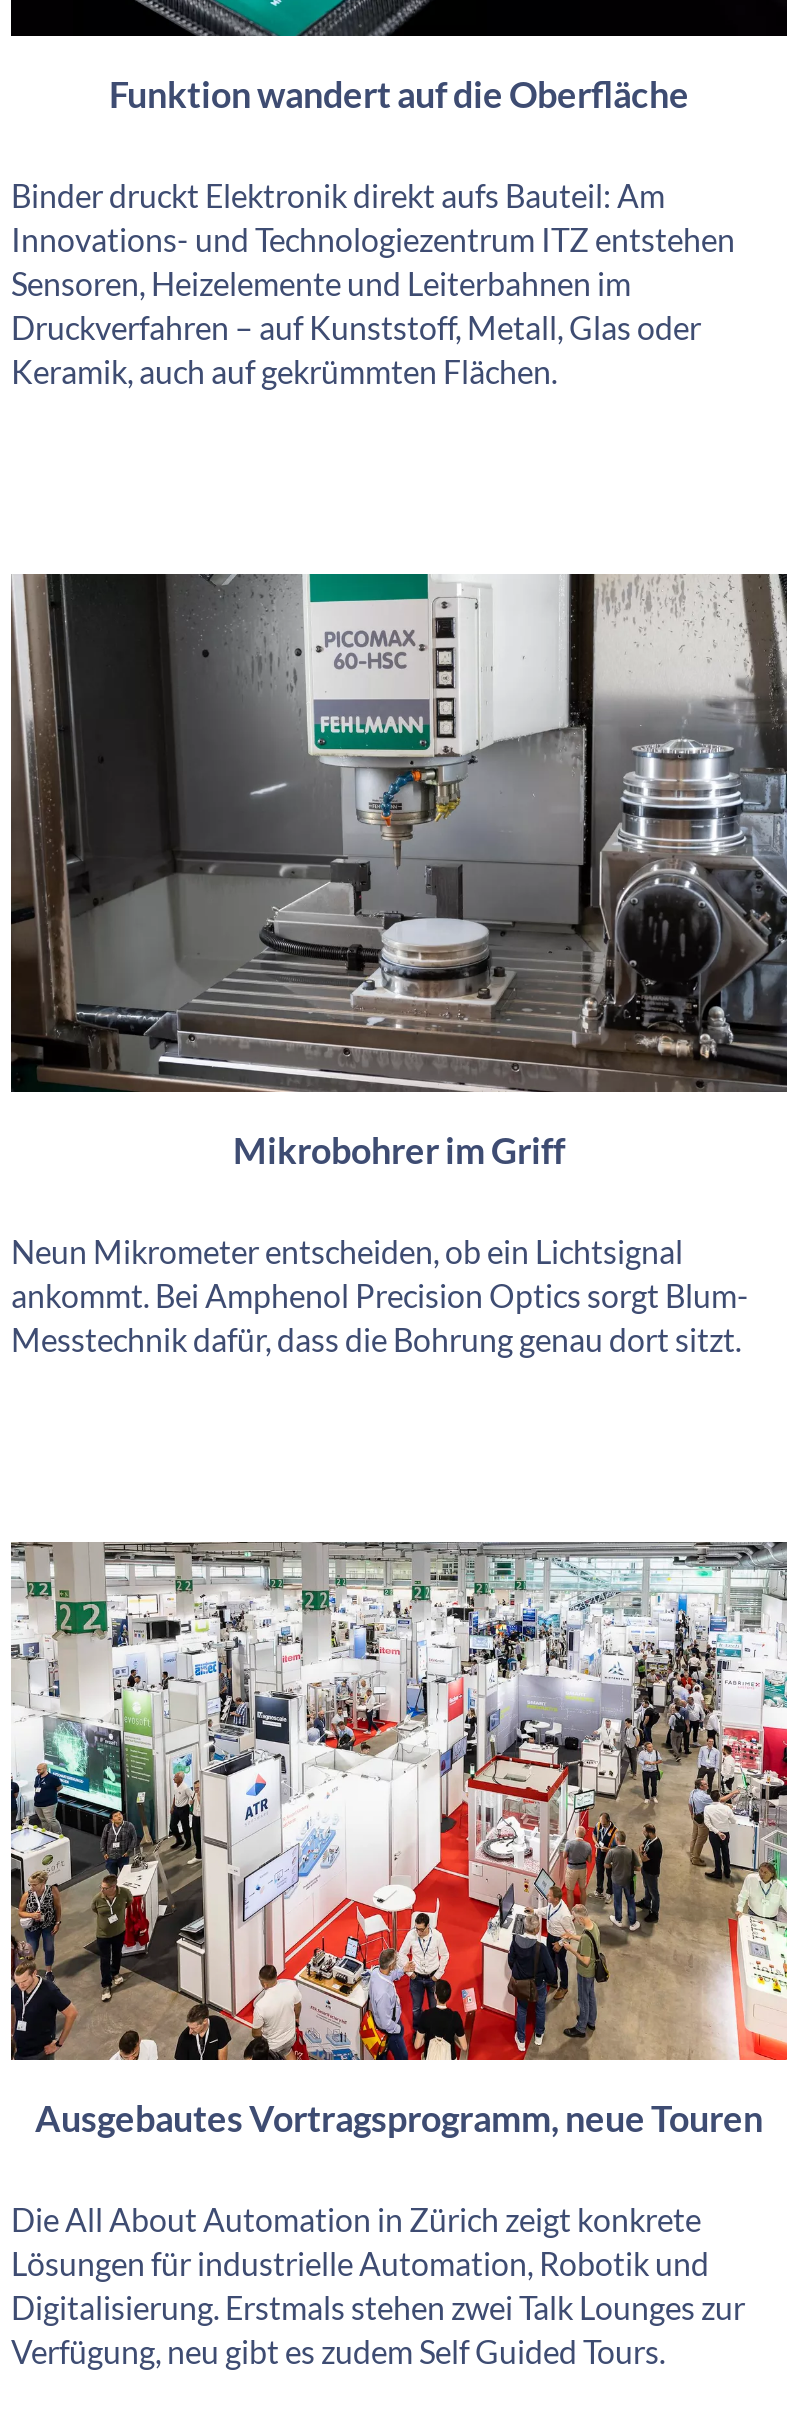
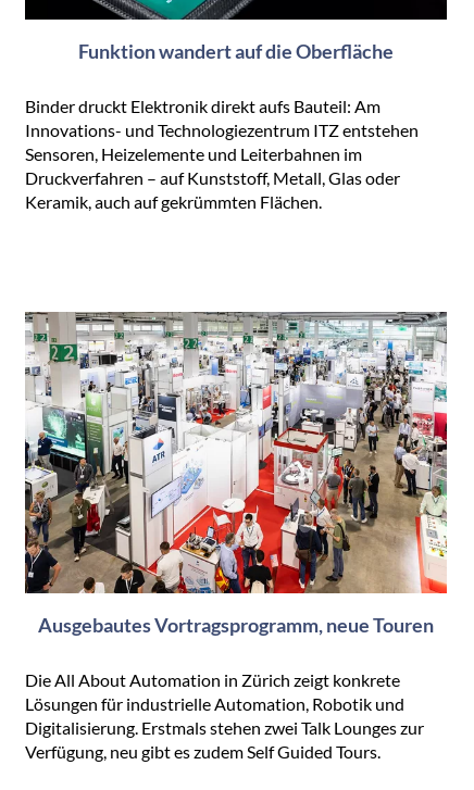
- [image]
- Mikrobohrer im Griff
- Neun Mikrometer entscheiden, ob ein Lichtsignal
- ankommt. Bei Amphenol Precision Optics sorgt Blum-
- Messtechnik dafür, dass die Bohrung genau dort sitzt.
